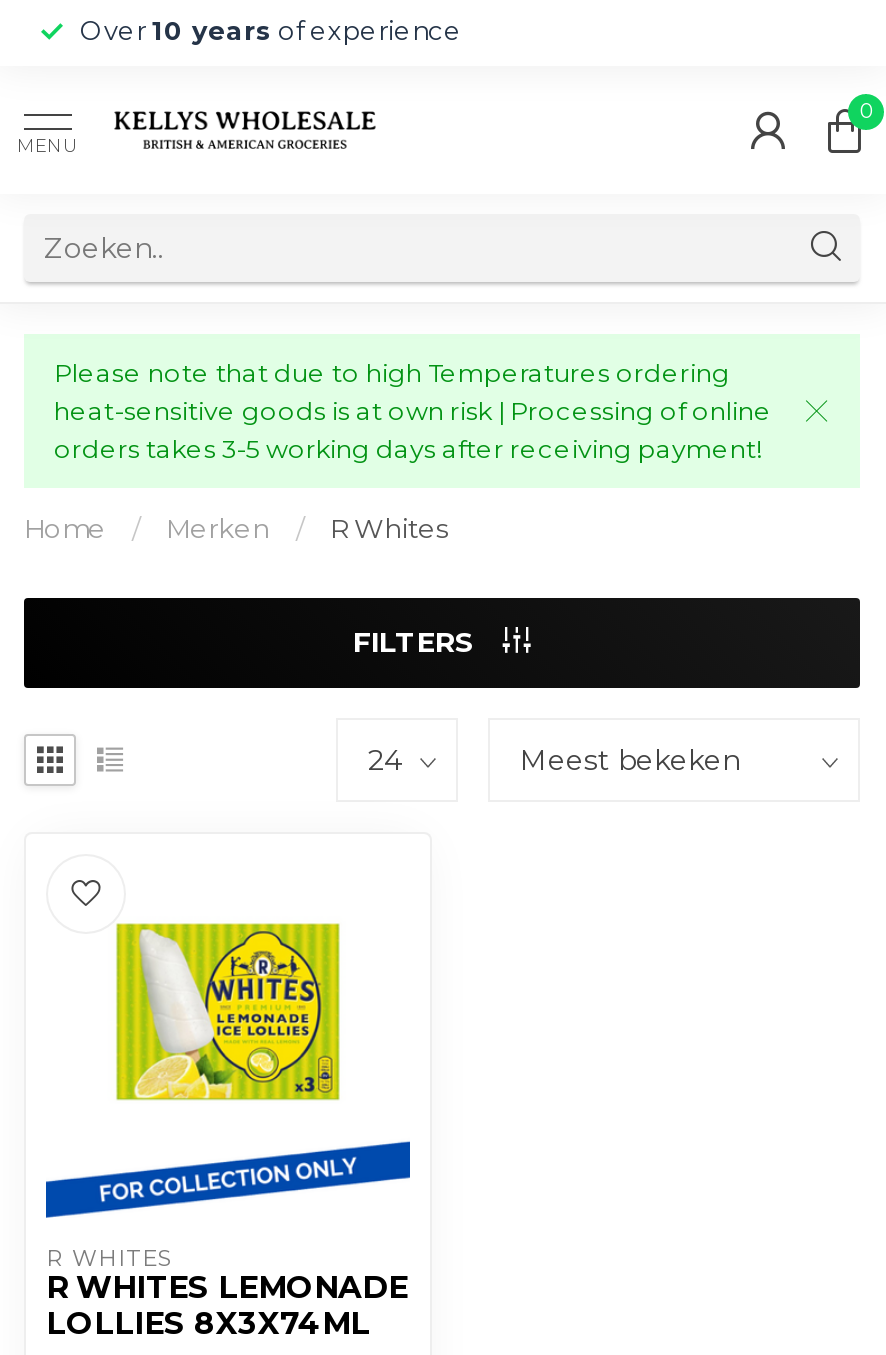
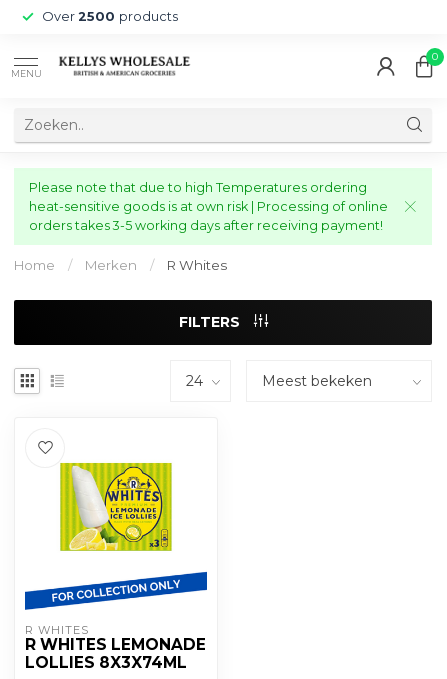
- Over 10 years of experience
+ Over 2500 products
